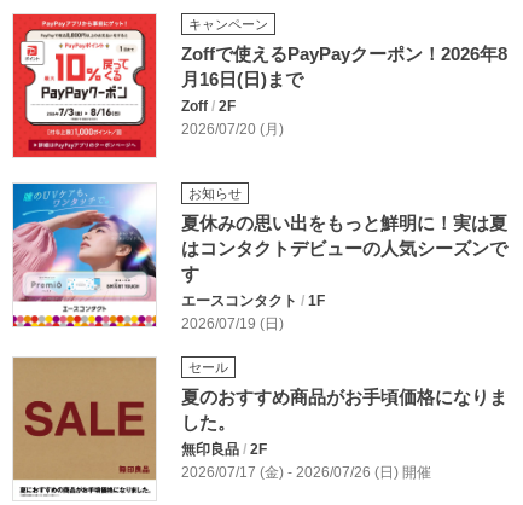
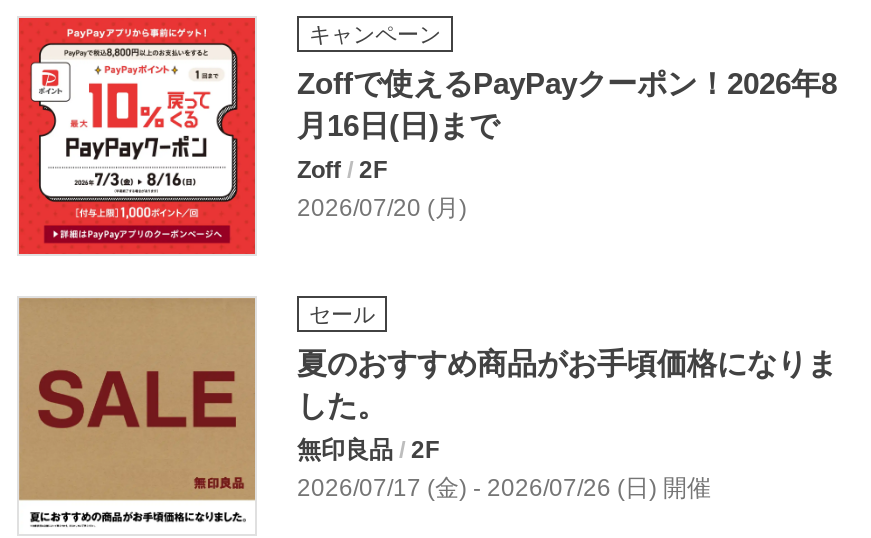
- [image]
- お知らせ
- 夏休みの思い出をもっと鮮明に！実は夏
- はコンタクトデビューの人気シーズンで
- す
- エースコンタクト / 1F
- 2026/07/19 (日)
